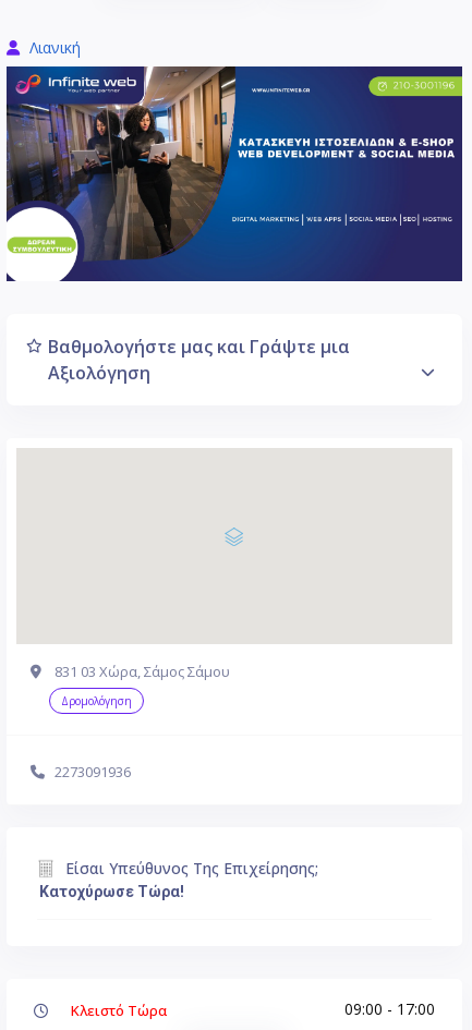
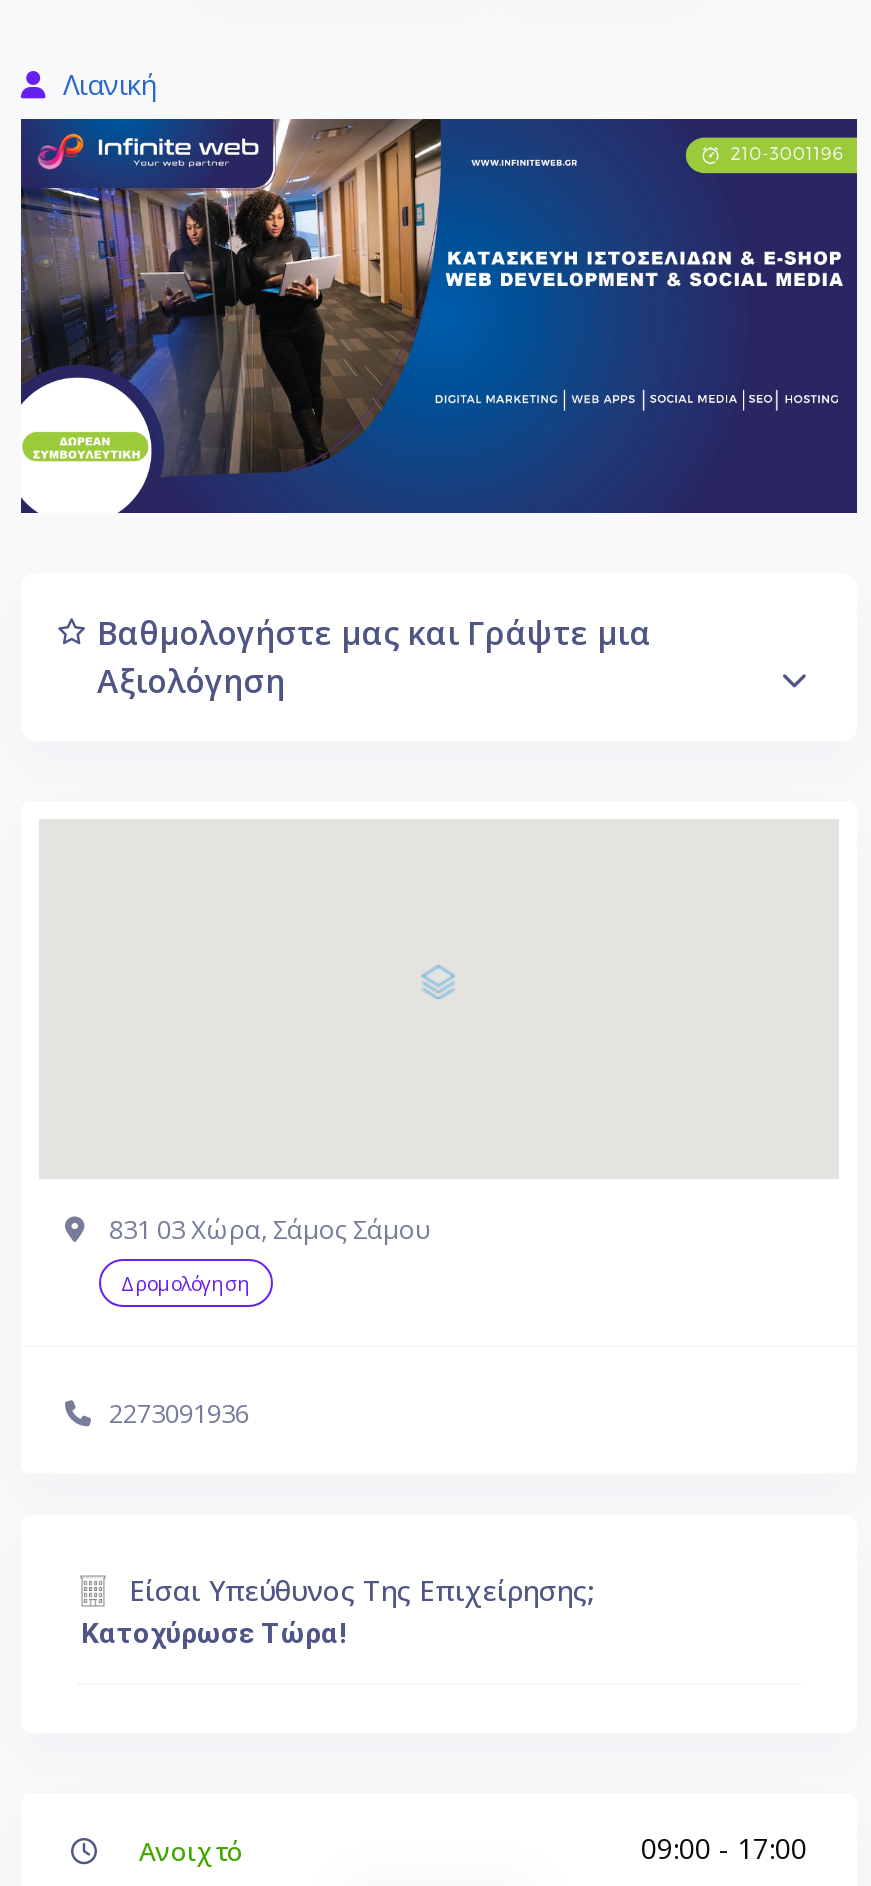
- Κλειστό Τώρα
+ Ανοιχτό
